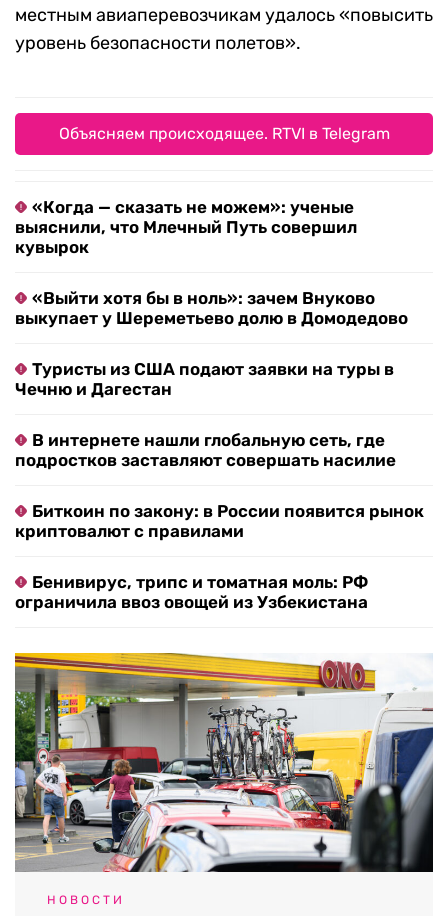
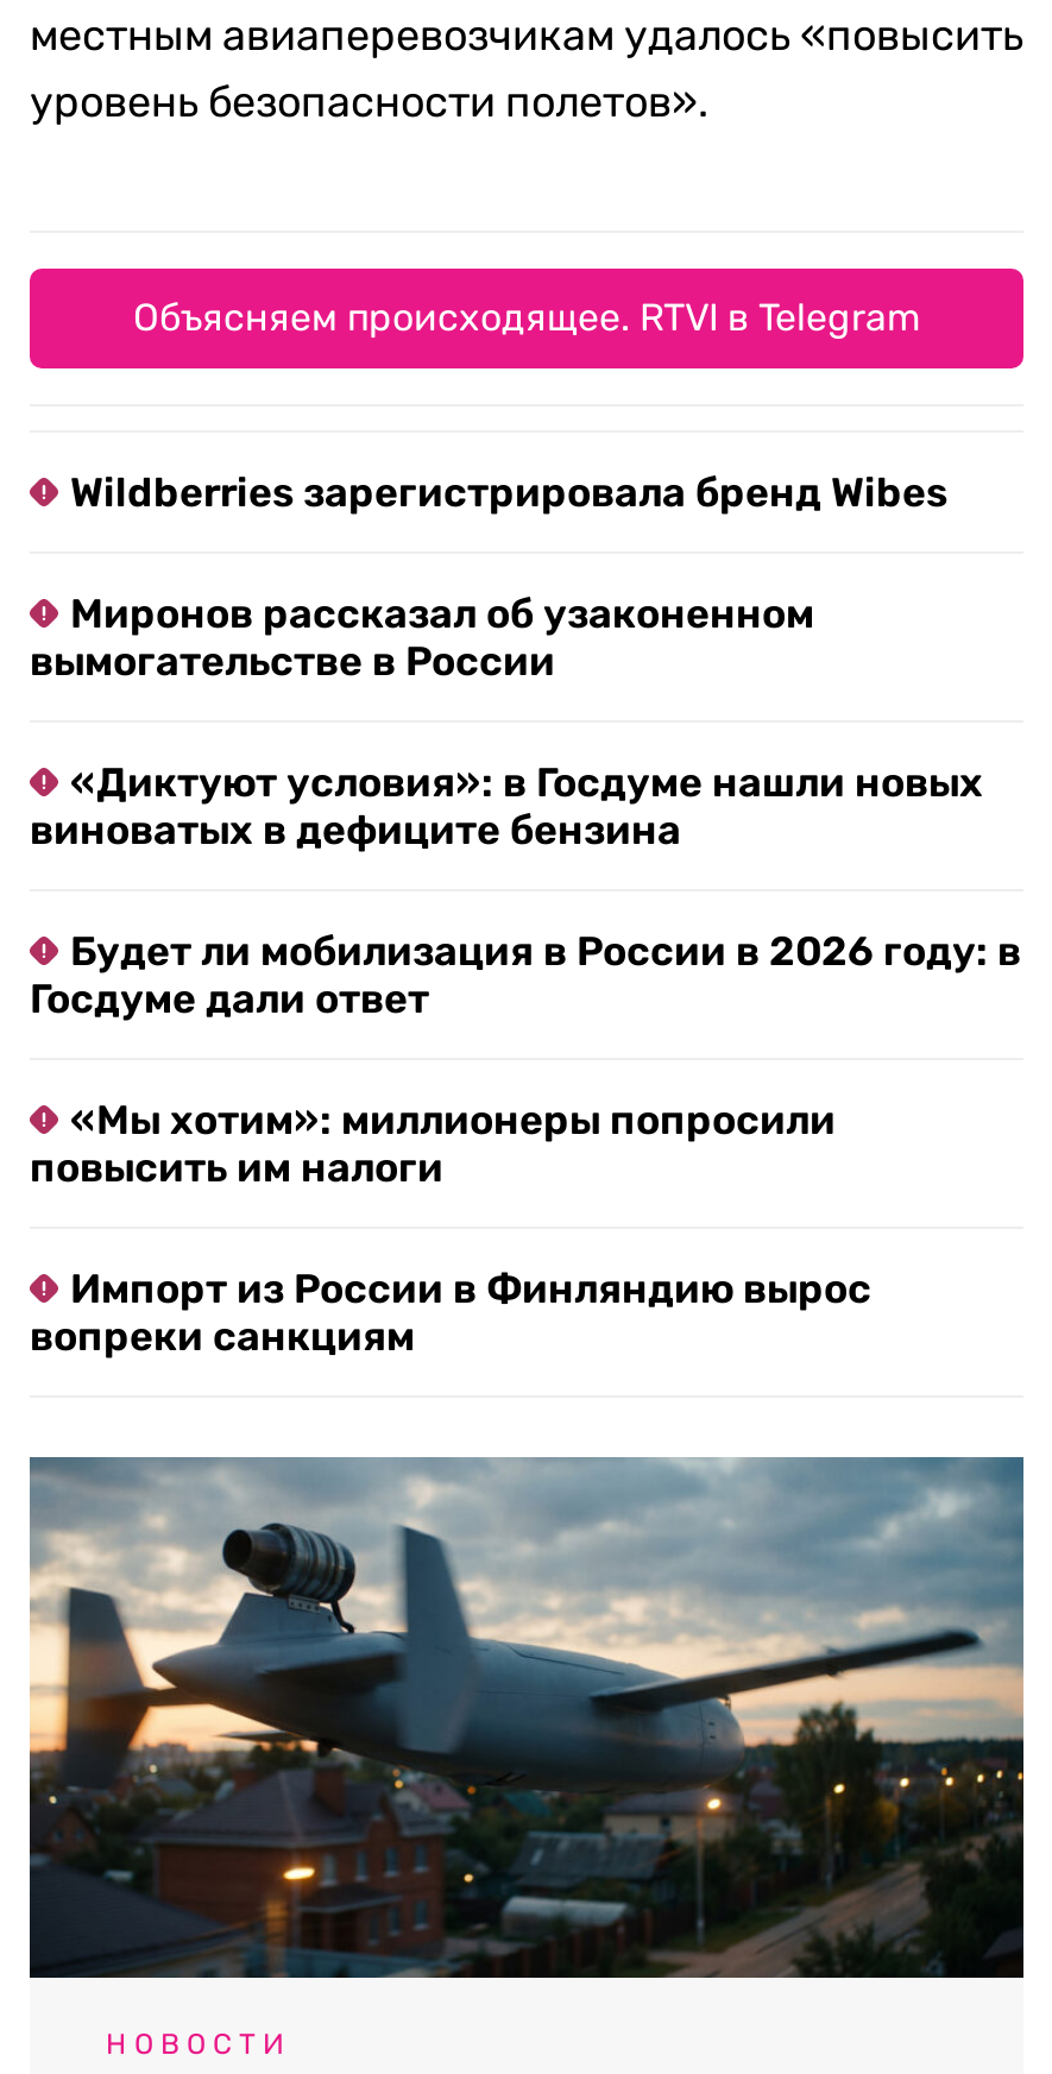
- «Когда — сказать не можем»: ученые
- выяснили, что Млечный Путь совершил
- кувырок
+ Wildberries зарегистрировала бренд Wibes

- «Выйти хотя бы в ноль»: зачем Внуково
- выкупает у Шереметьево долю в Домодедово
+ Миронов рассказал об узаконенном
+ вымогательстве в России

- Туристы из США подают заявки на туры в
- Чечню и Дагестан
+ «Диктуют условия»: в Госдуме нашли новых
+ виноватых в дефиците бензина

- В интернете нашли глобальную сеть, где
- подростков заставляют совершать насилие
+ Будет ли мобилизация в России в 2026 году: в
+ Госдуме дали ответ

- Биткоин по закону: в России появится рынок
- криптовалют с правилами
+ «Мы хотим»: миллионеры попросили
+ повысить им налоги

- Бенивирус, трипс и томатная моль: РФ
- ограничила ввоз овощей из Узбекистана
+ Импорт из России в Финляндию вырос
+ вопреки санкциям

- [image]
+ [image]
